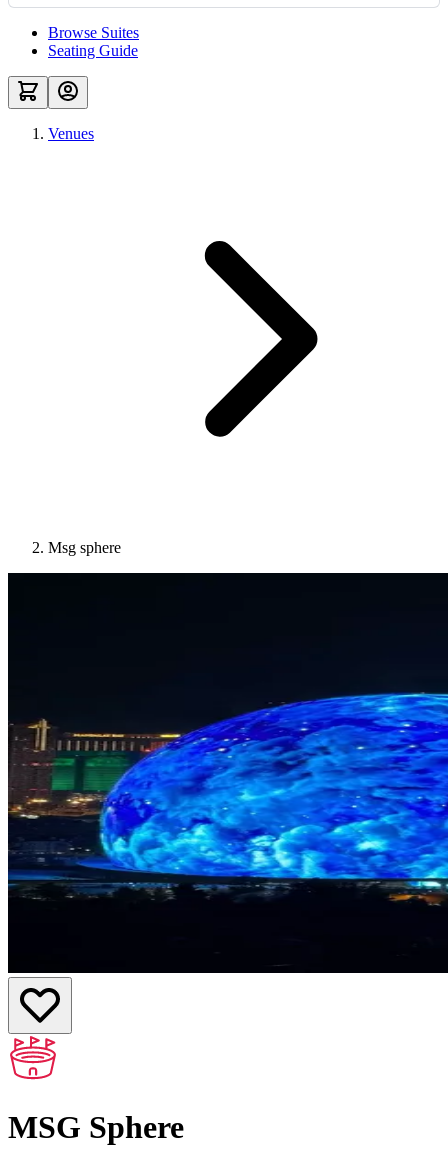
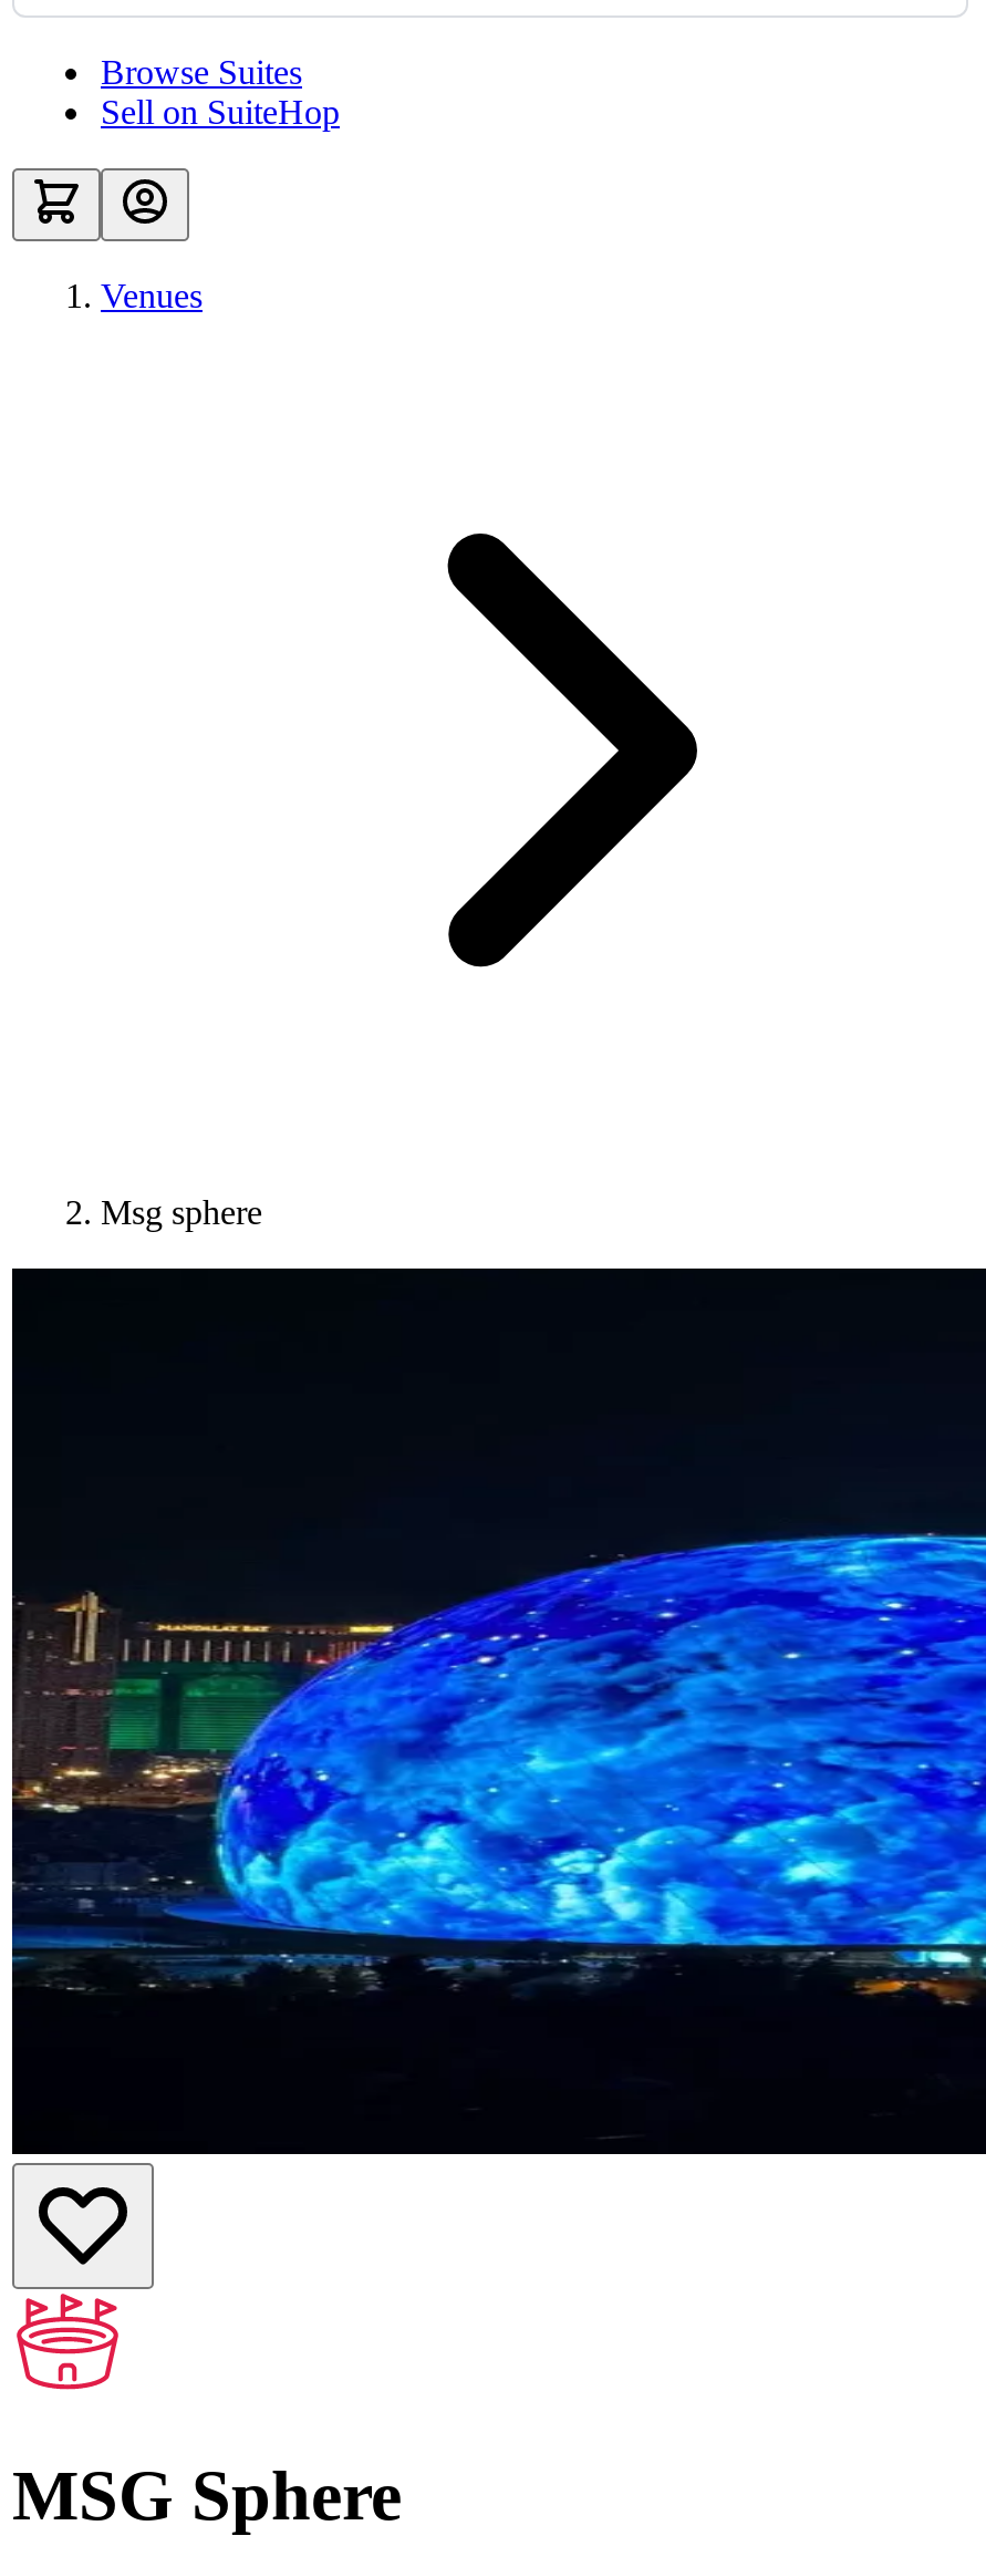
- Seating Guide
+ Sell on SuiteHop
